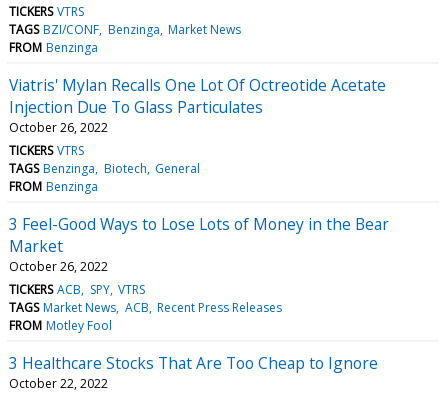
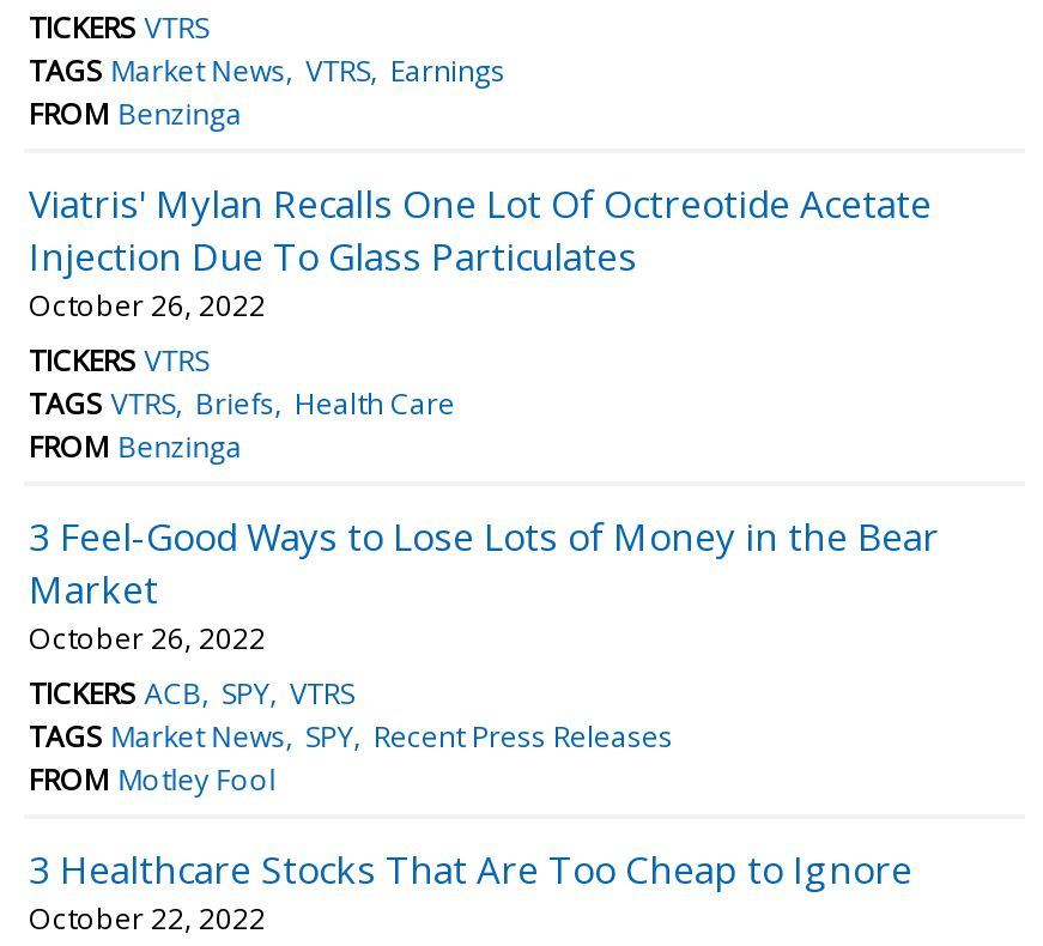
- TAGS BZI/CONF Benzinga Market News
+ TAGS Market News VTRS Earnings

- TAGS Benzinga Biotech General
+ TAGS VTRS Briefs Health Care

- TAGS Market News ACB Recent Press Releases
+ TAGS Market News SPY Recent Press Releases
